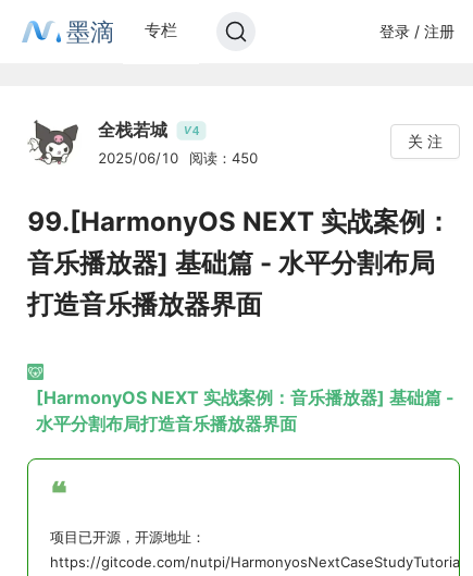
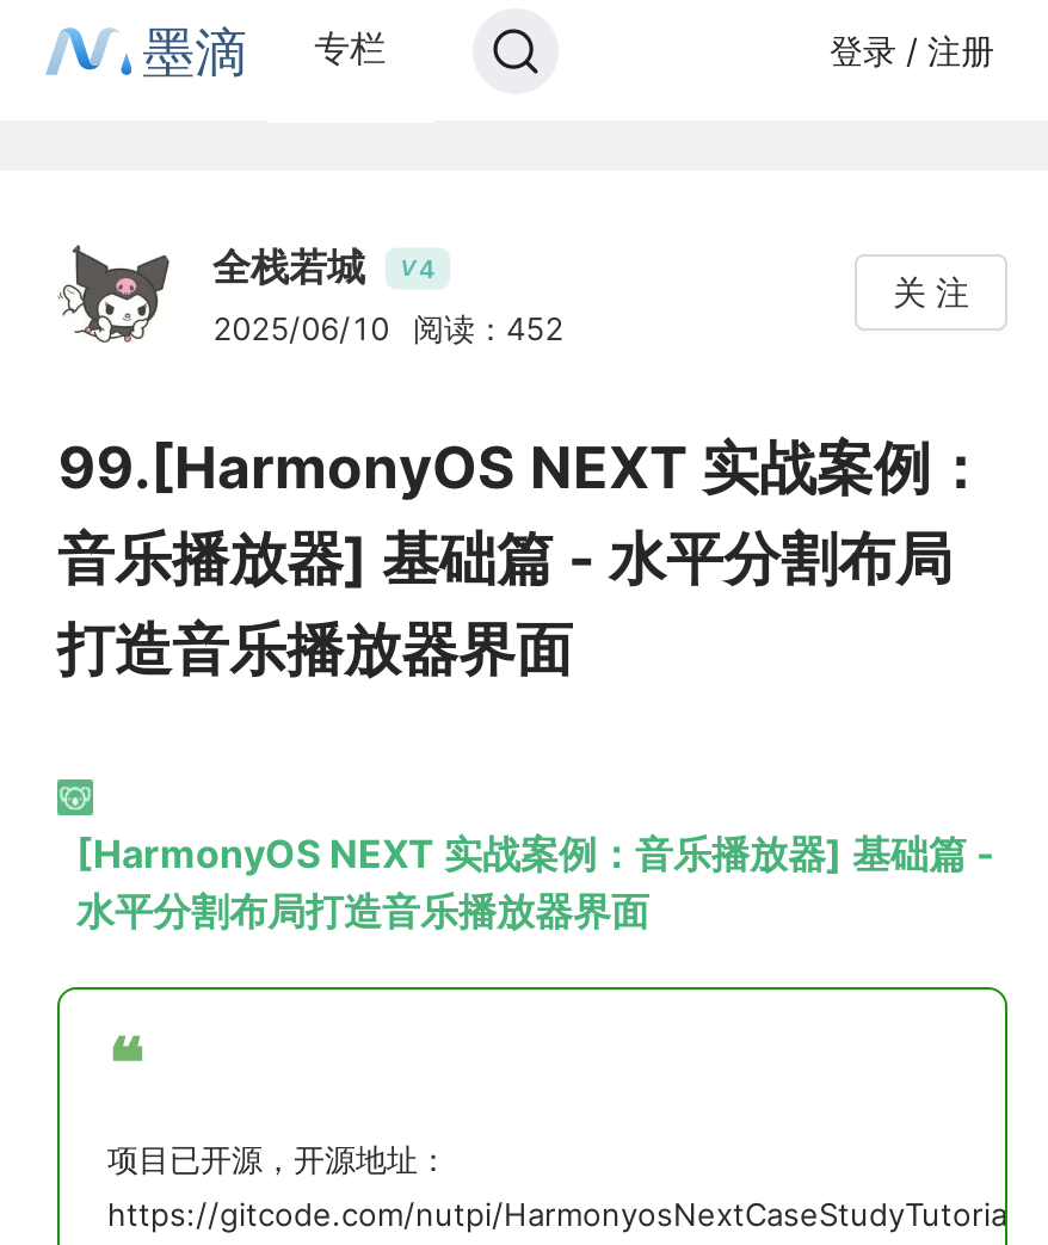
- 2025/06/10 阅读：450
+ 2025/06/10 阅读：452
